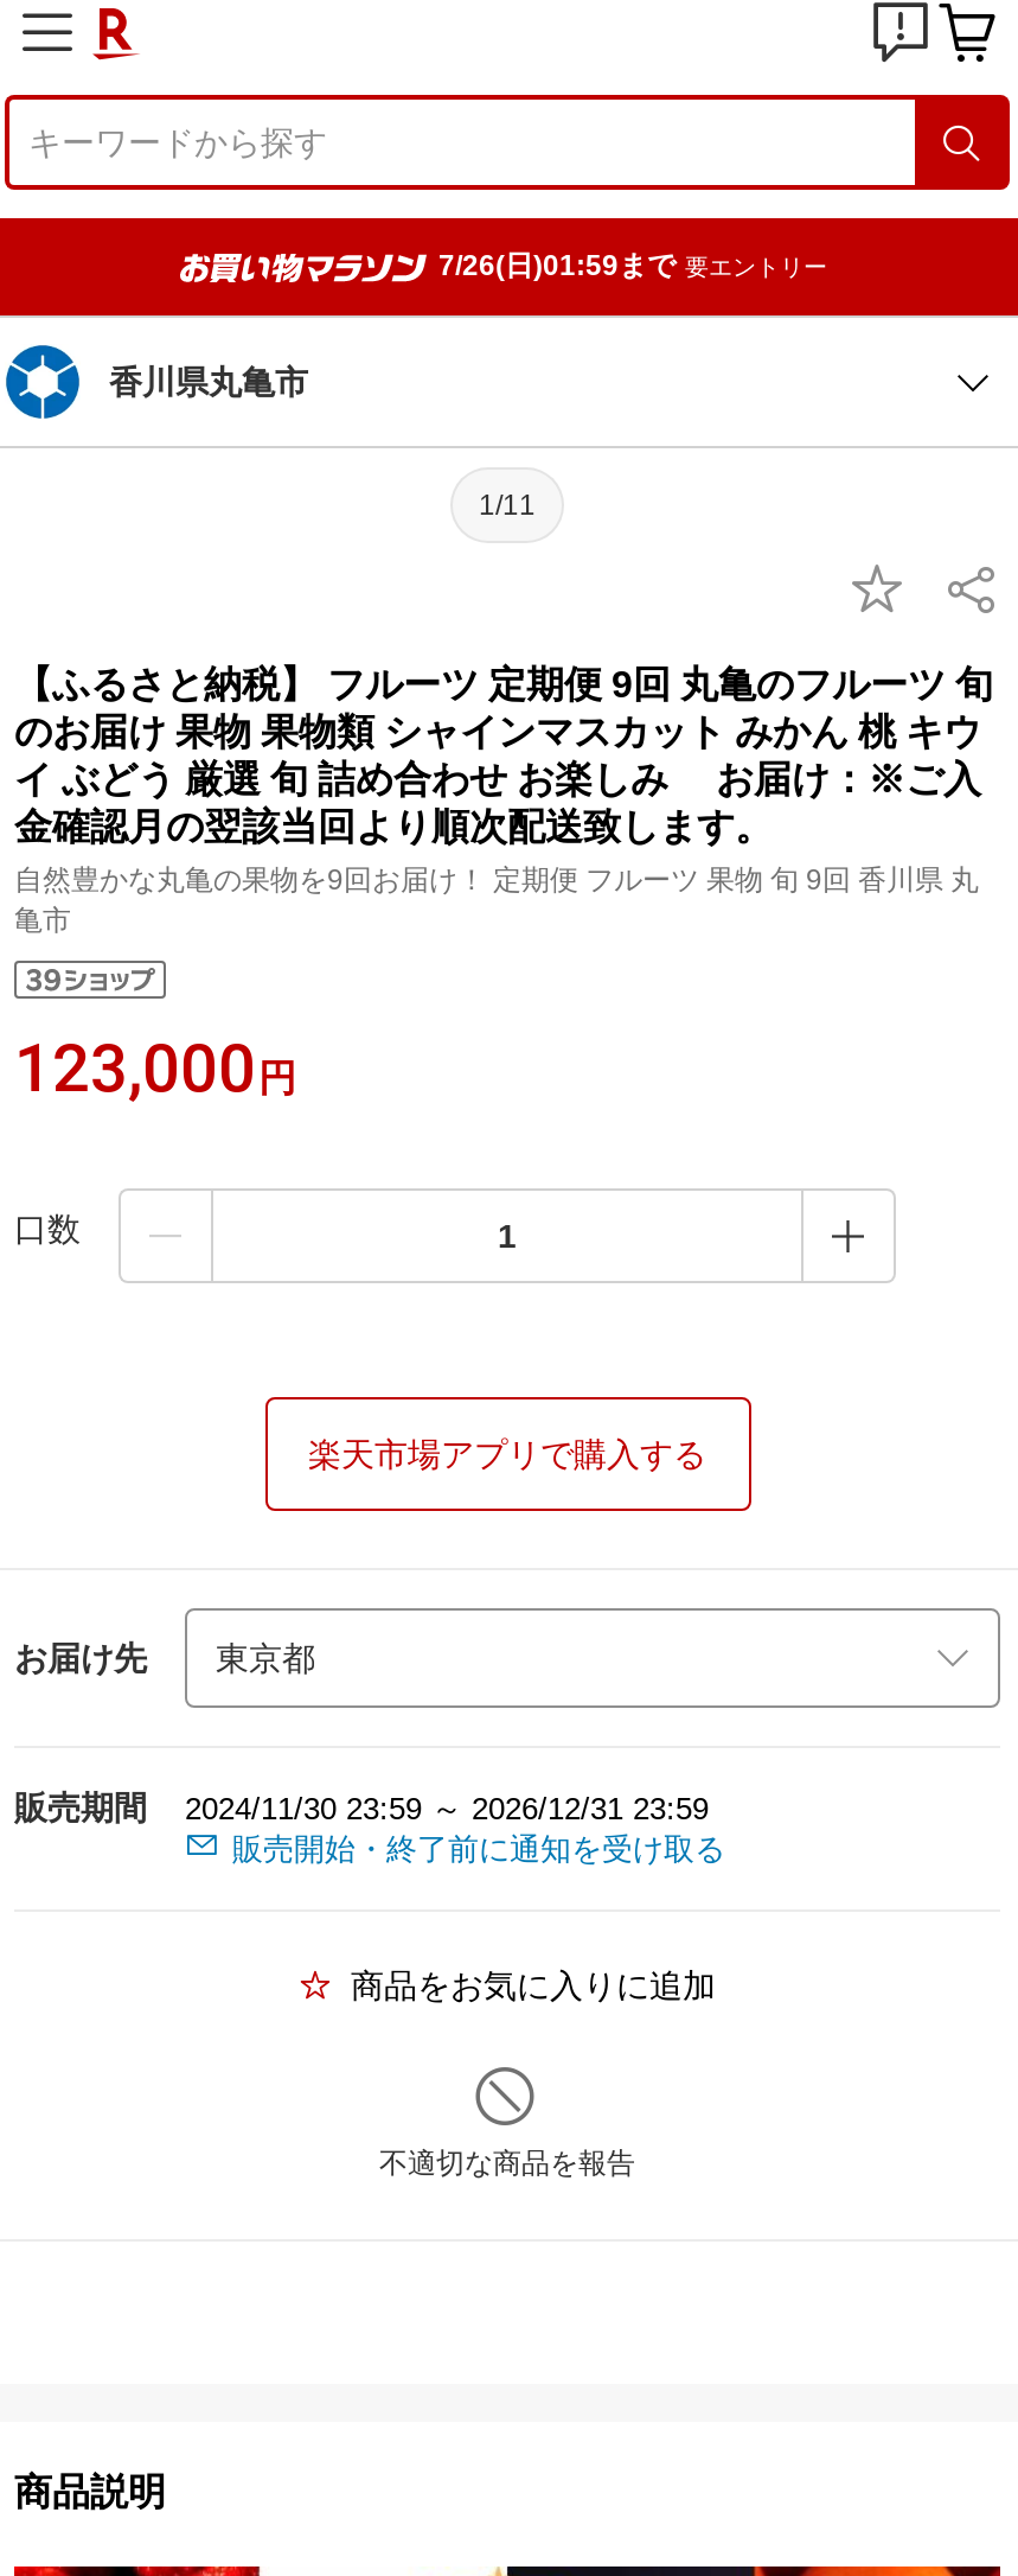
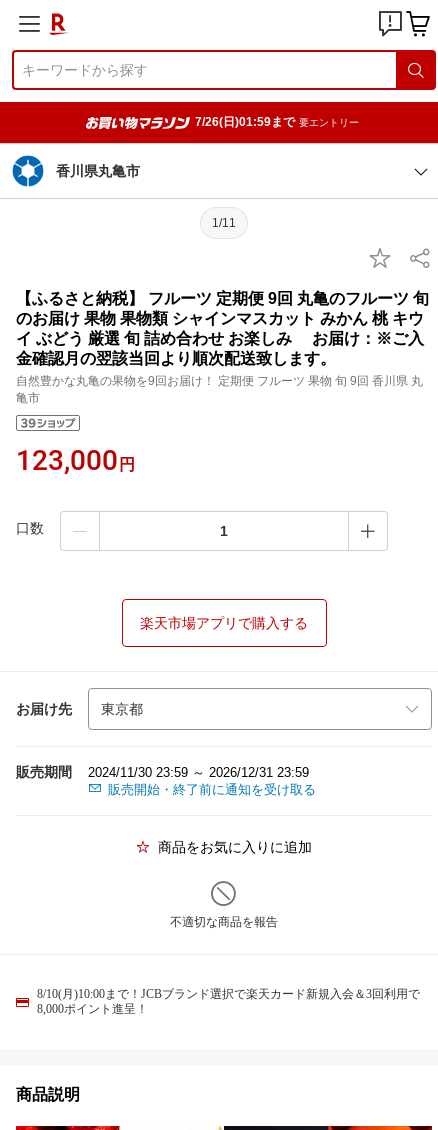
+ 8/10(月)10:00まで！JCBブランド選択で楽天カード新規入会＆3回利用で
+ 8,000ポイント進呈！
